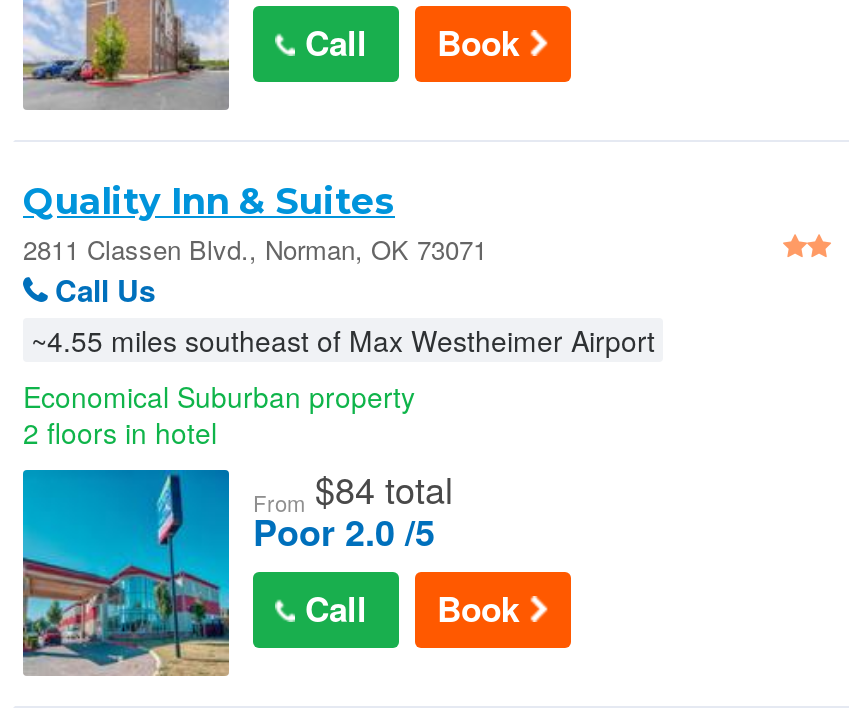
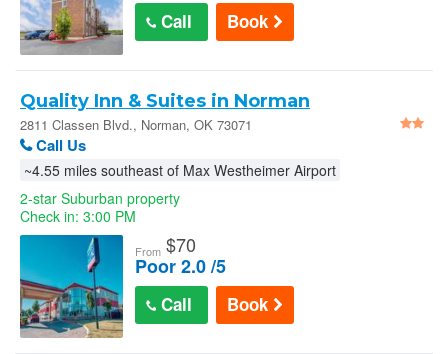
- Quality Inn & Suites
+ Quality Inn & Suites in Norman

- Economical Suburban property
- 2 floors in hotel
- From $84 total
+ 2-star Suburban property
+ Check in: 3:00 PM
+ From $70
